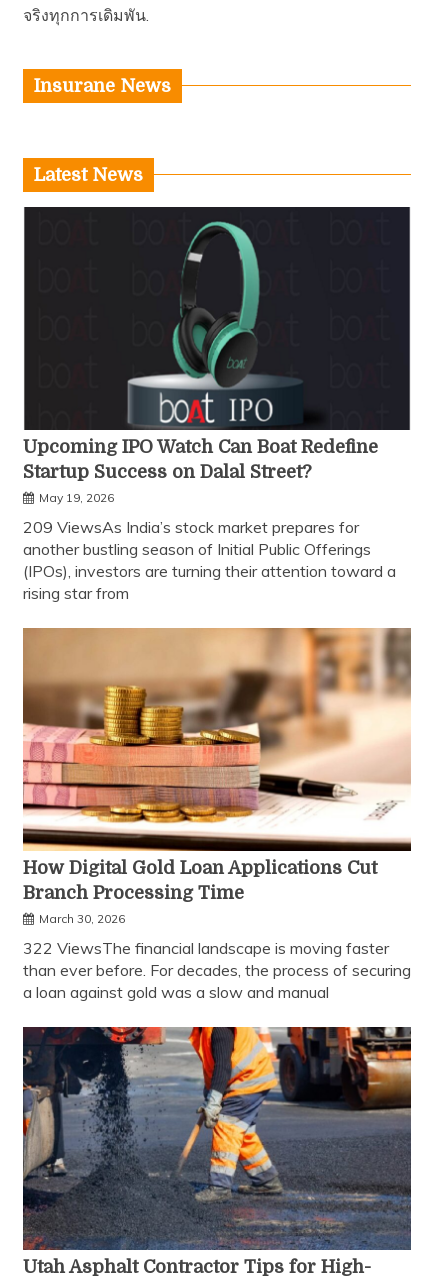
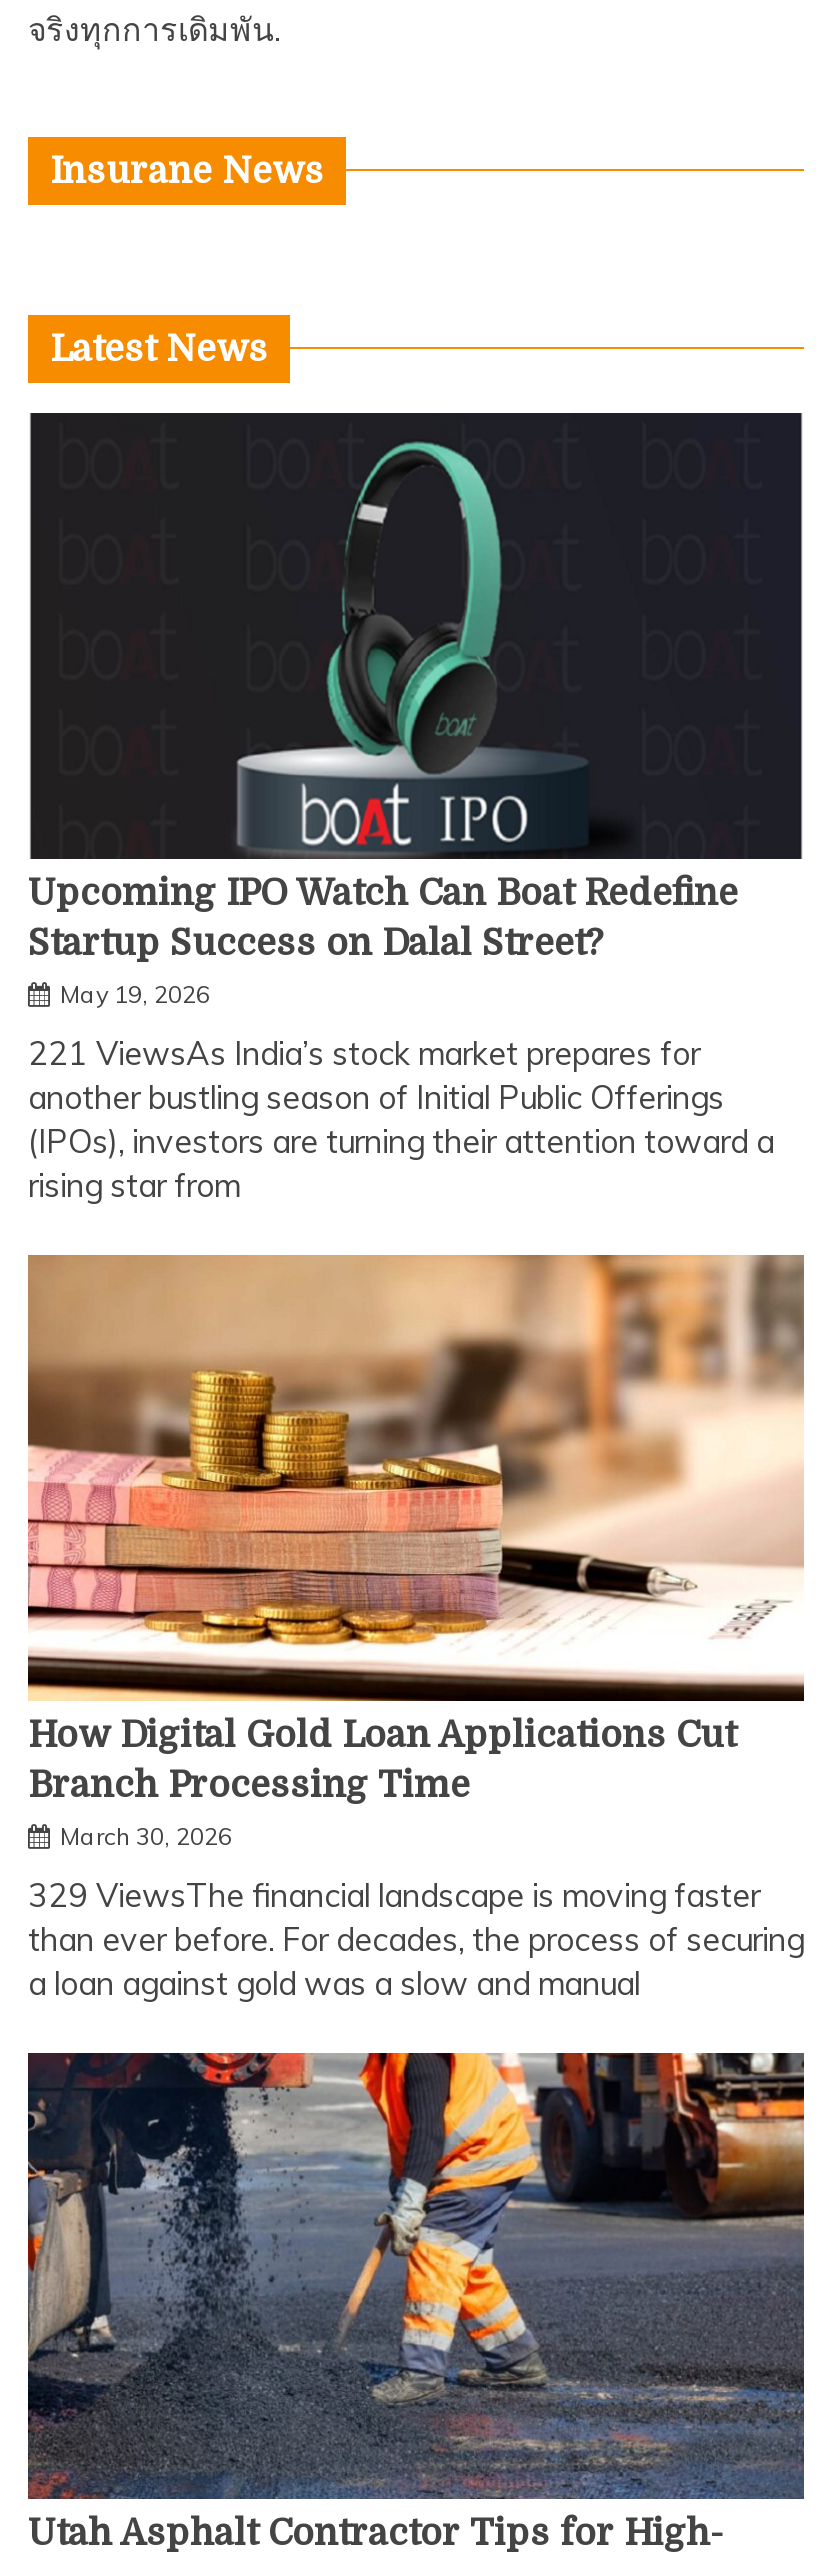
- 209 ViewsAs India’s stock market prepares for
+ 221 ViewsAs India’s stock market prepares for

- 322 ViewsThe financial landscape is moving faster
+ 329 ViewsThe financial landscape is moving faster
